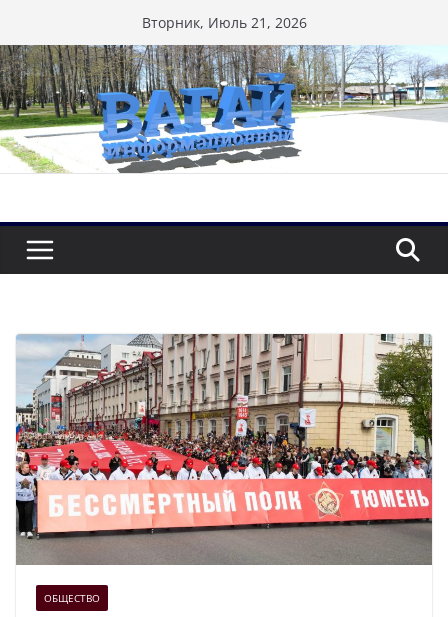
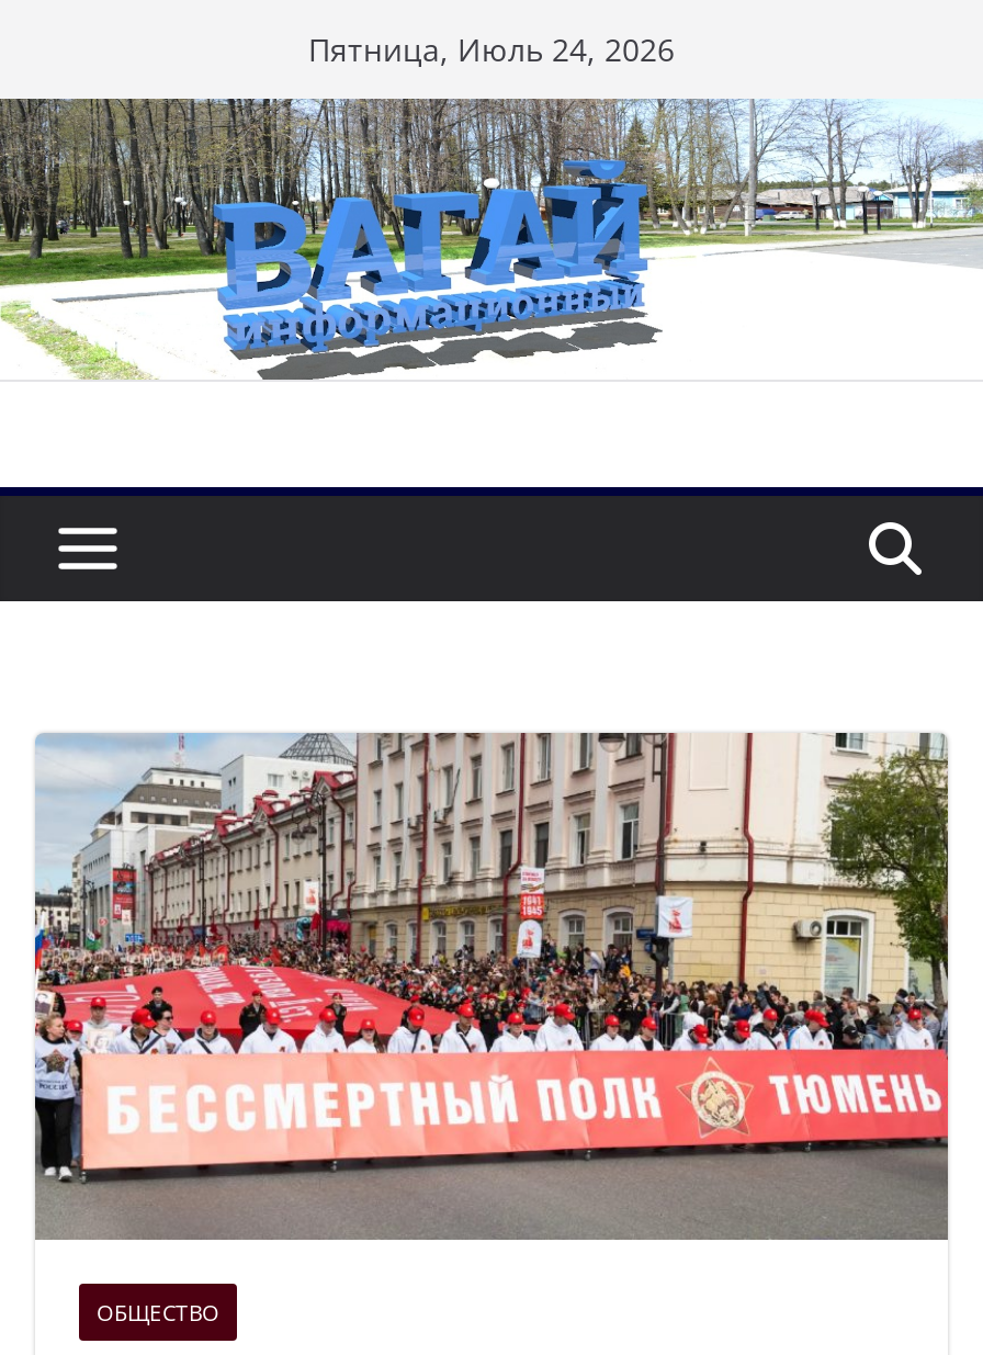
- Вторник, Июль 21, 2026
+ Пятница, Июль 24, 2026
